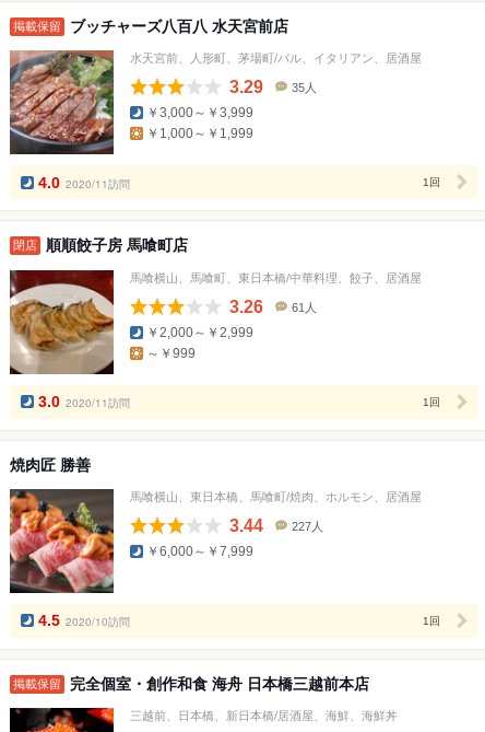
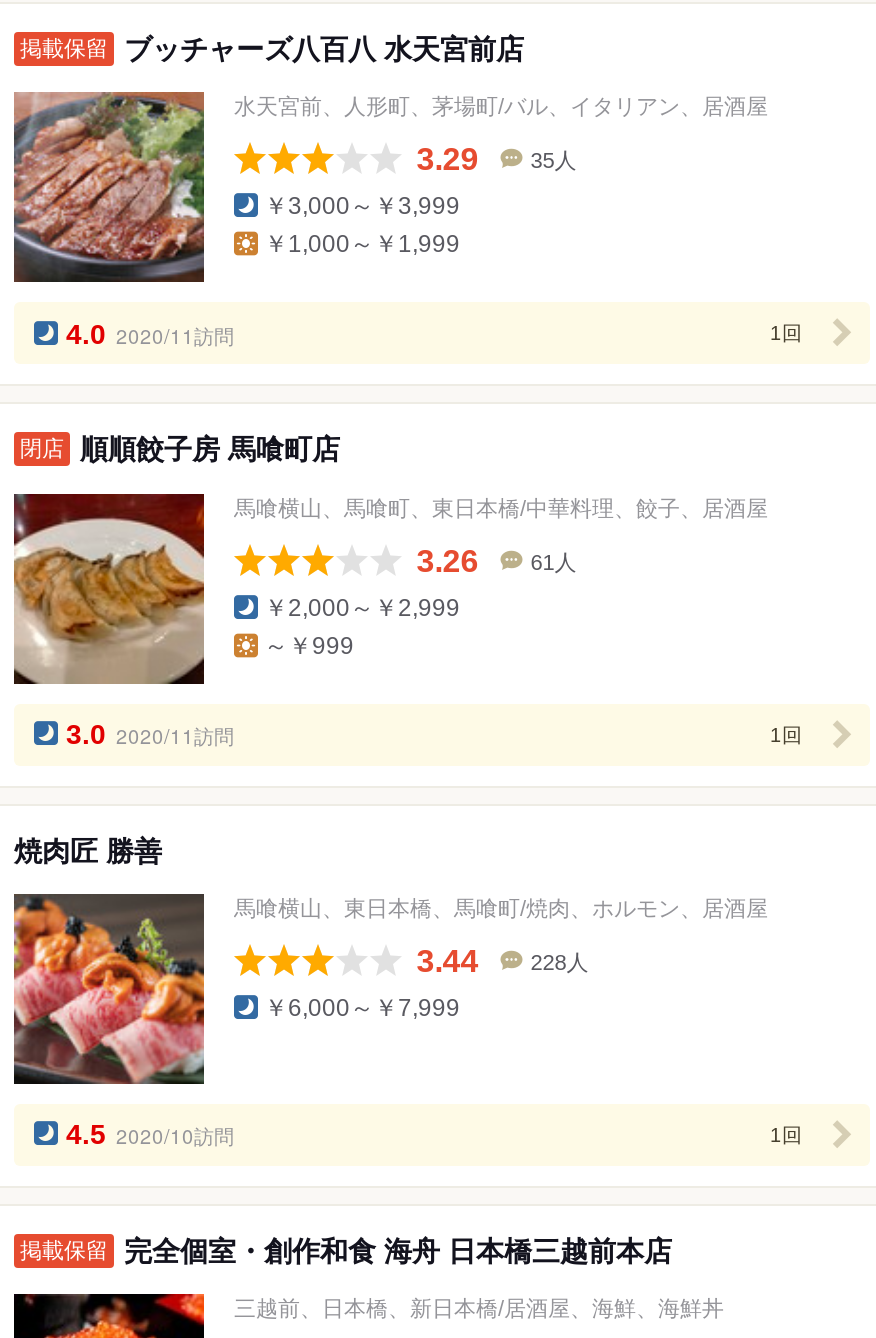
- 227人
+ 228人
